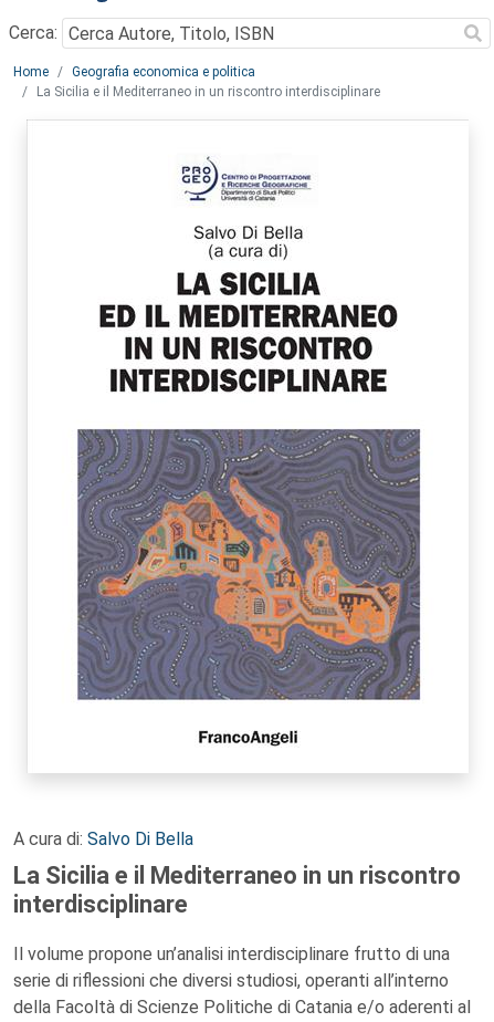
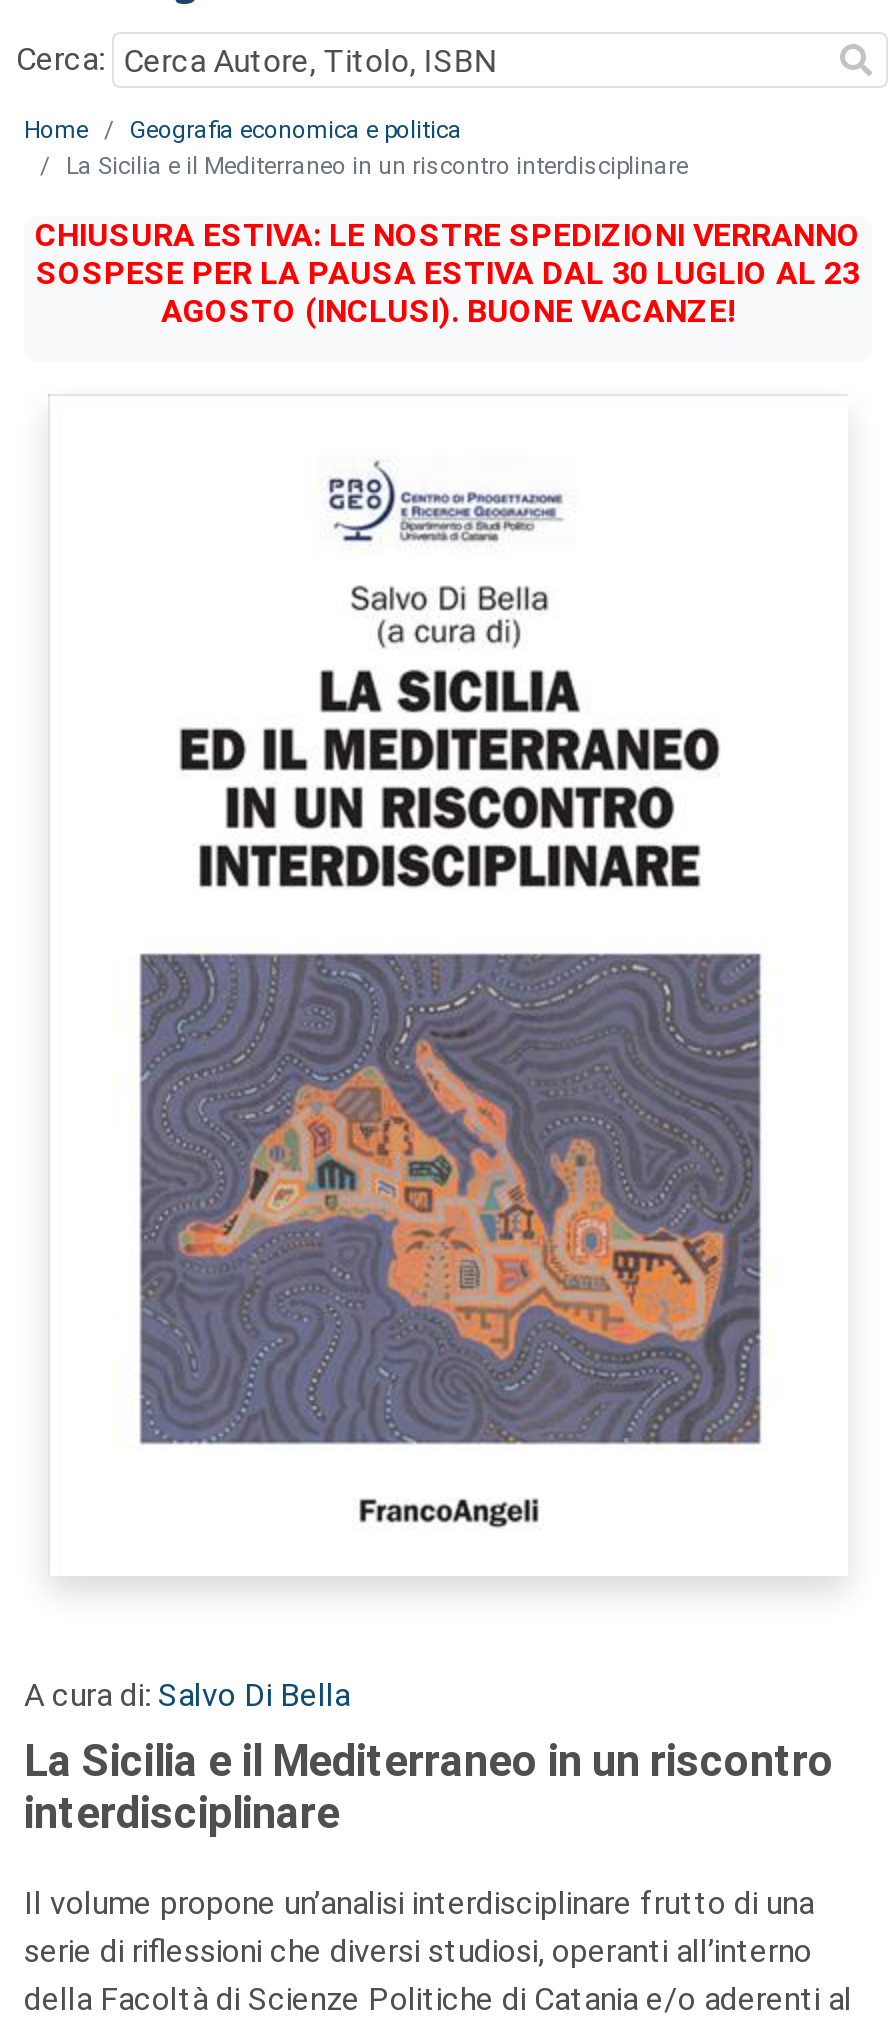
+ CHIUSURA ESTIVA: LE NOSTRE SPEDIZIONI VERRANNO
+ SOSPESE PER LA PAUSA ESTIVA DAL 30 LUGLIO AL 23
+ AGOSTO (INCLUSI). BUONE VACANZE!
